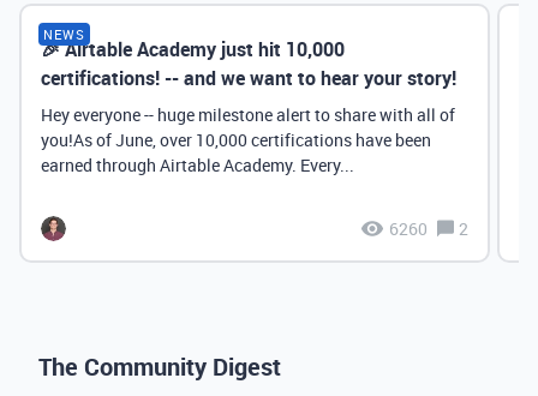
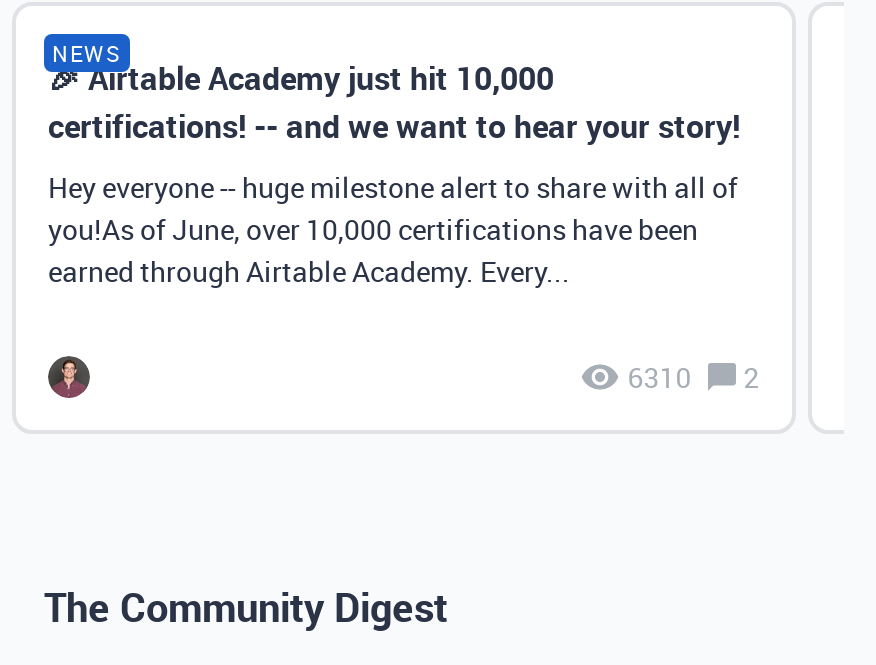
- 6260 2
+ 6310 2
